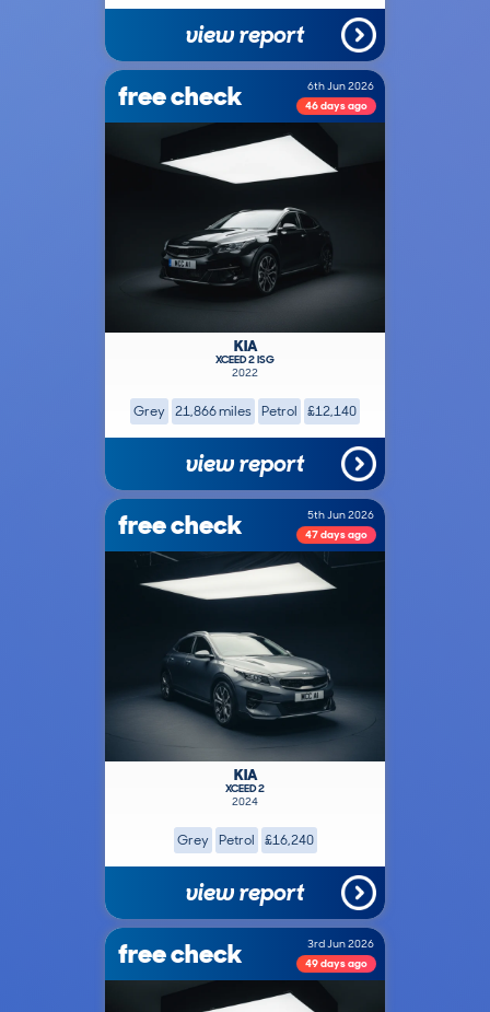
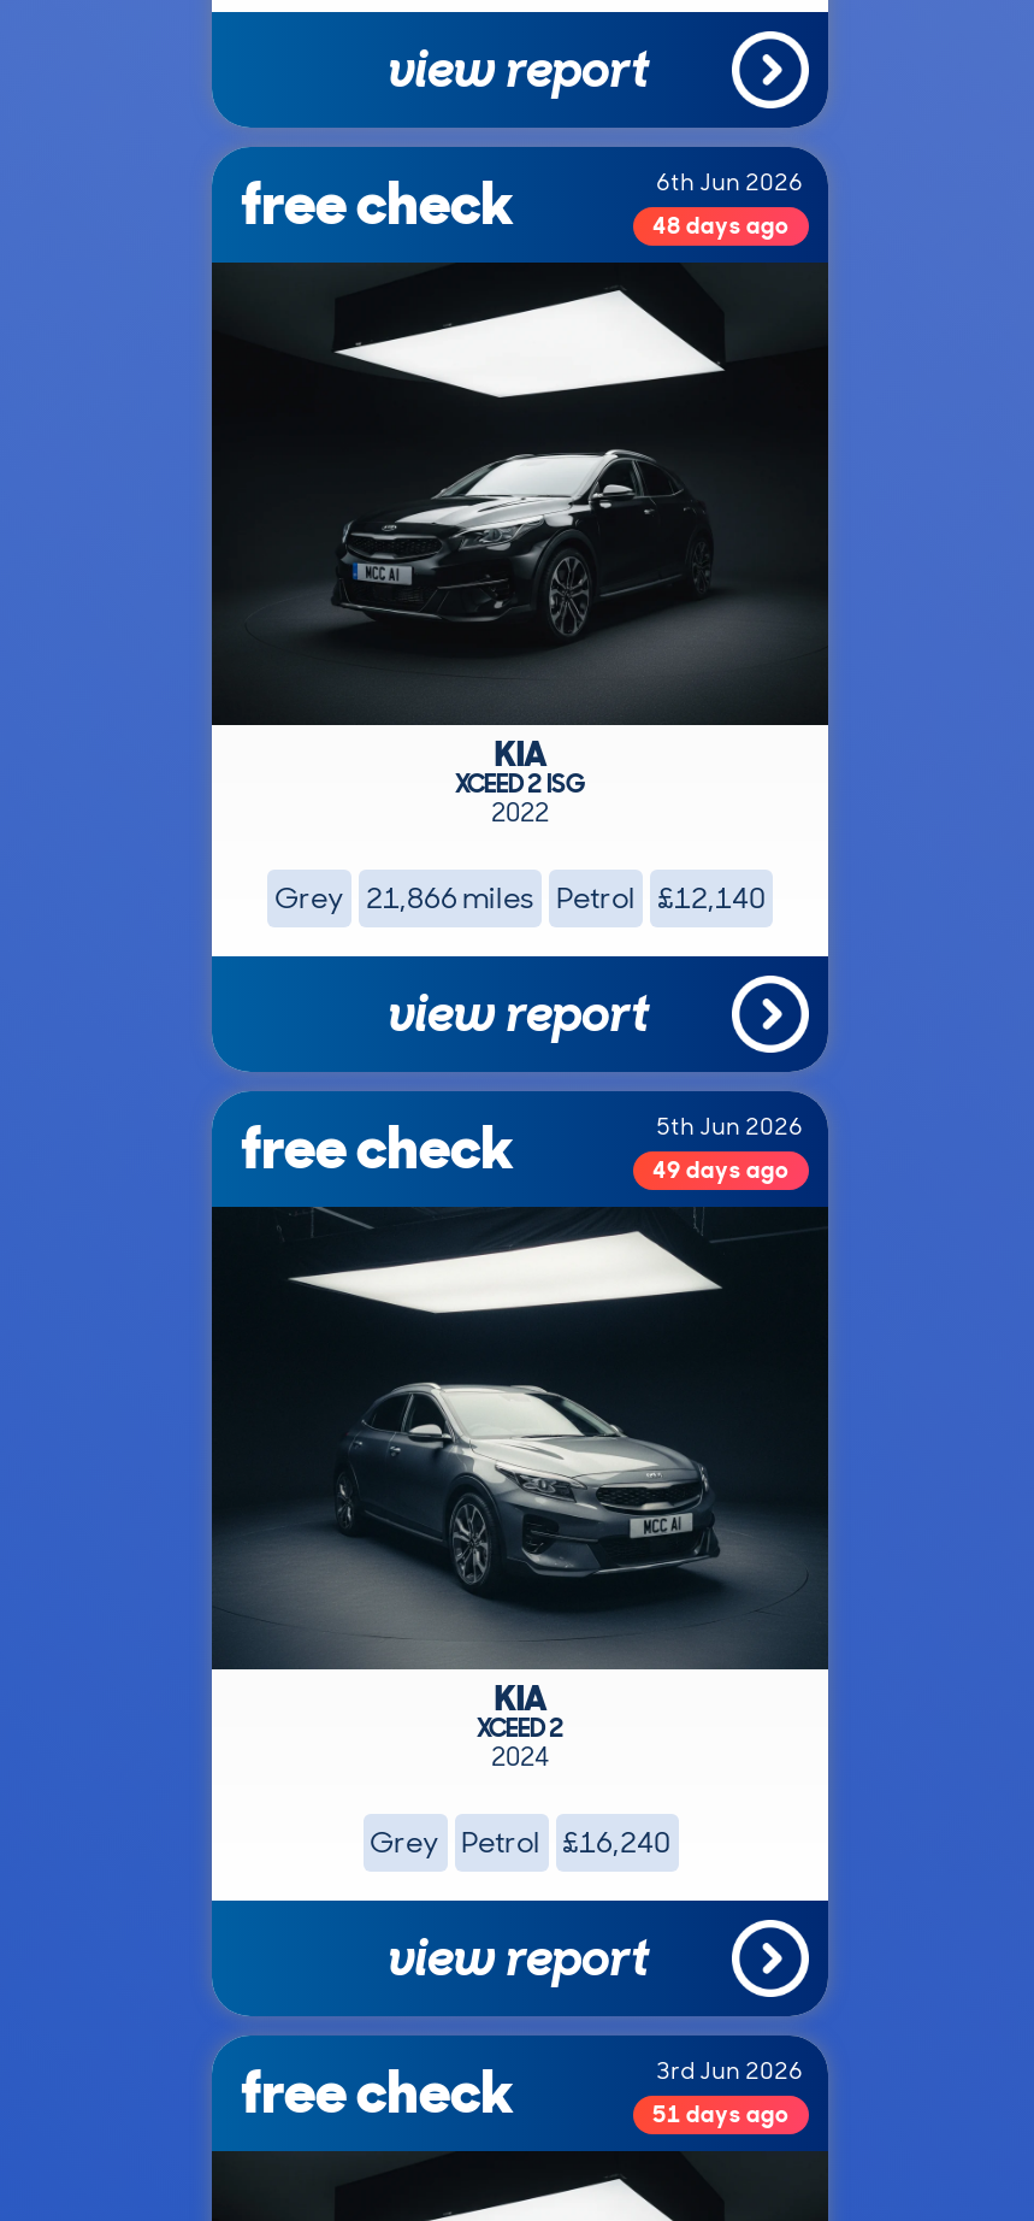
- 46 days ago
+ 48 days ago

- 47 days ago
+ 49 days ago

- 49 days ago
+ 51 days ago
